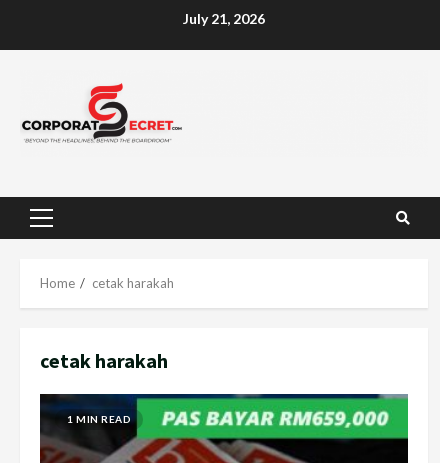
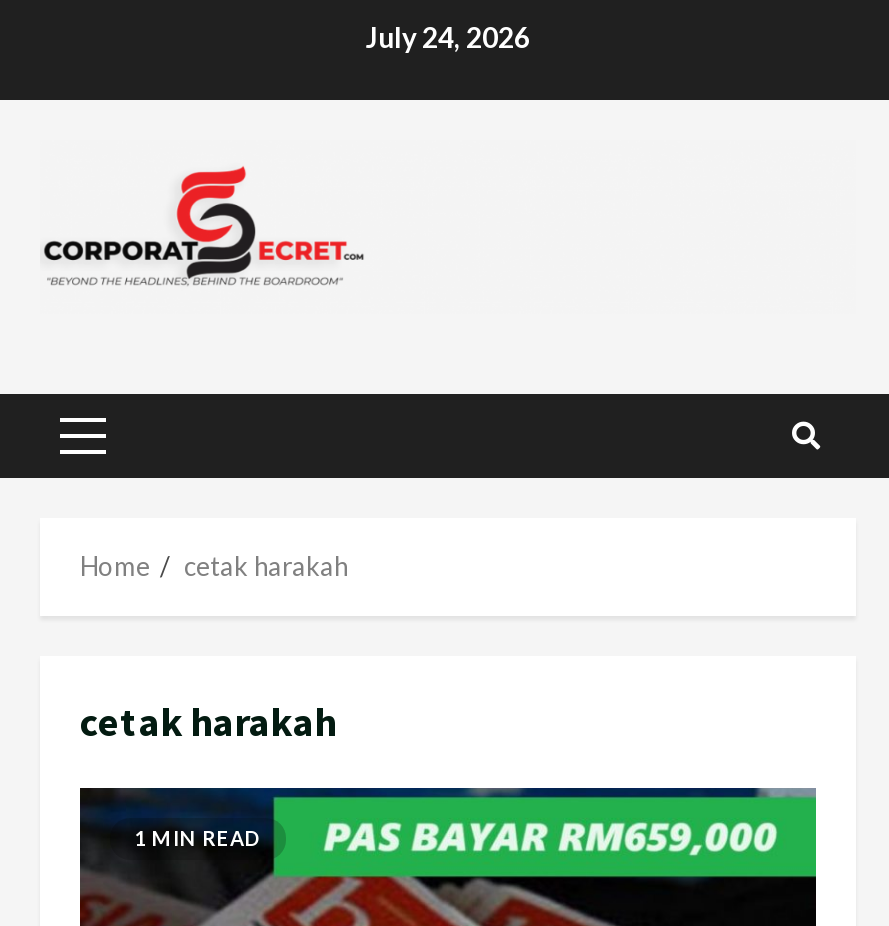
- July 21, 2026
+ July 24, 2026
